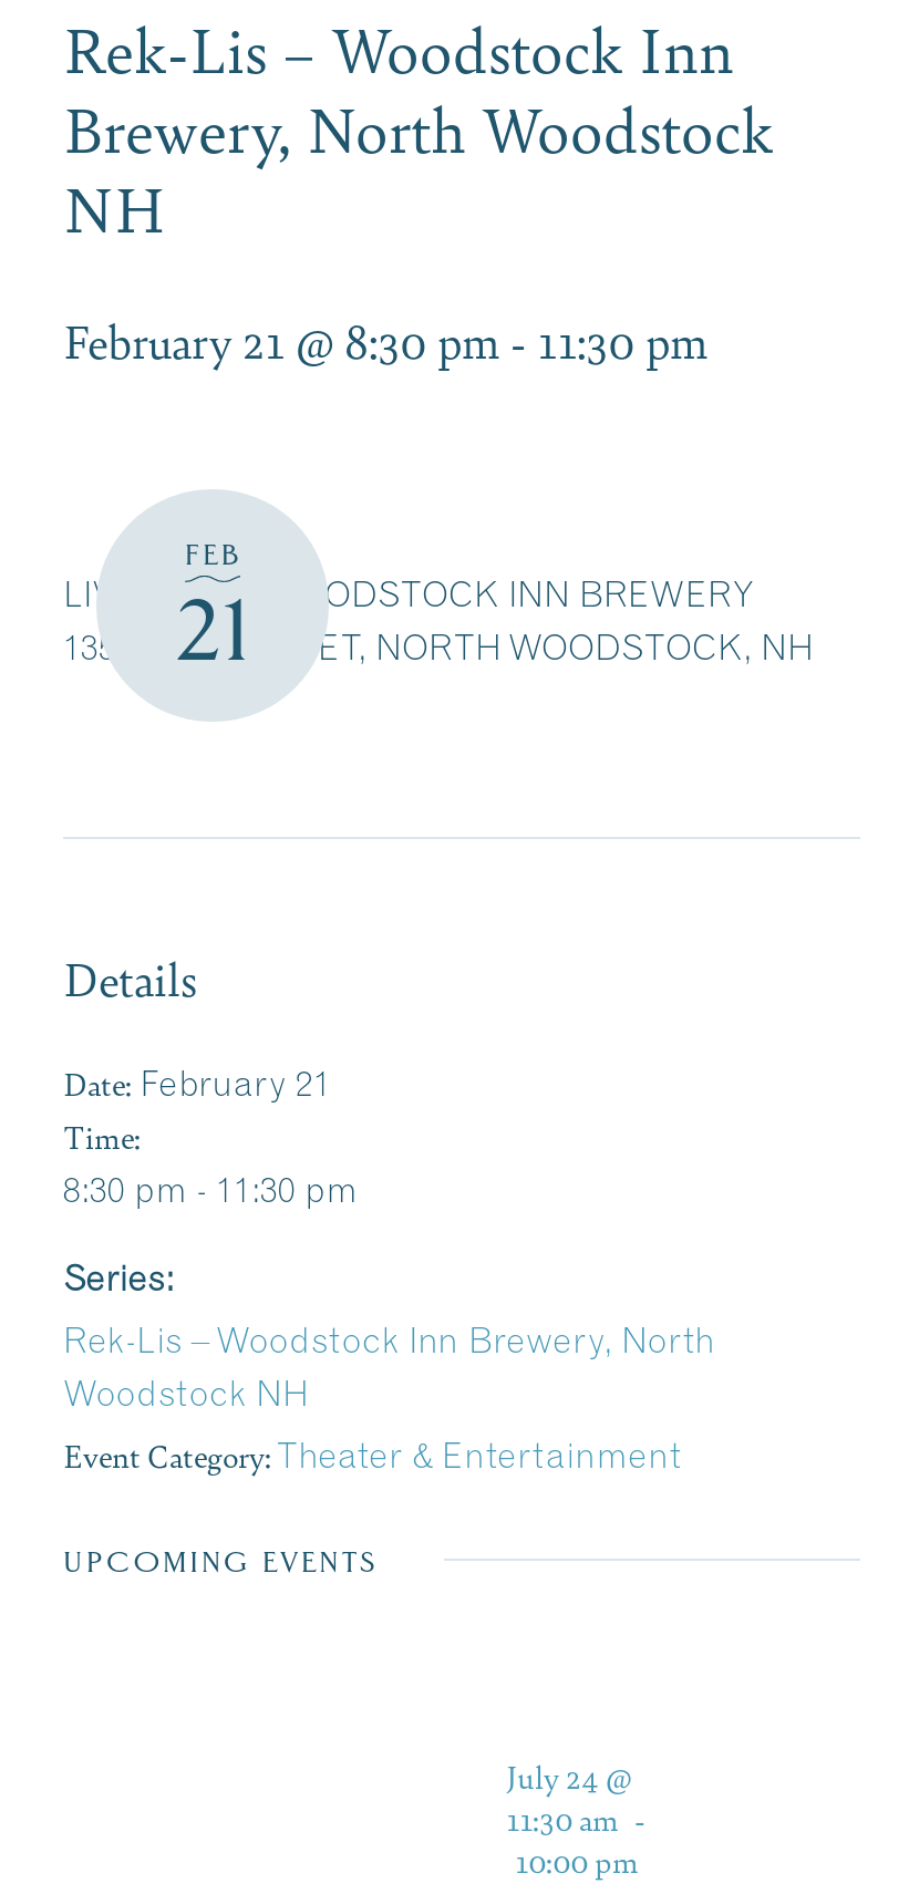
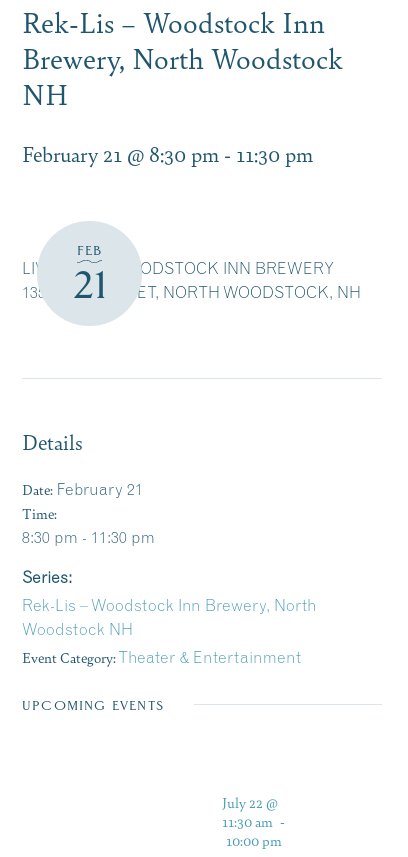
- July 24 @
+ July 22 @
